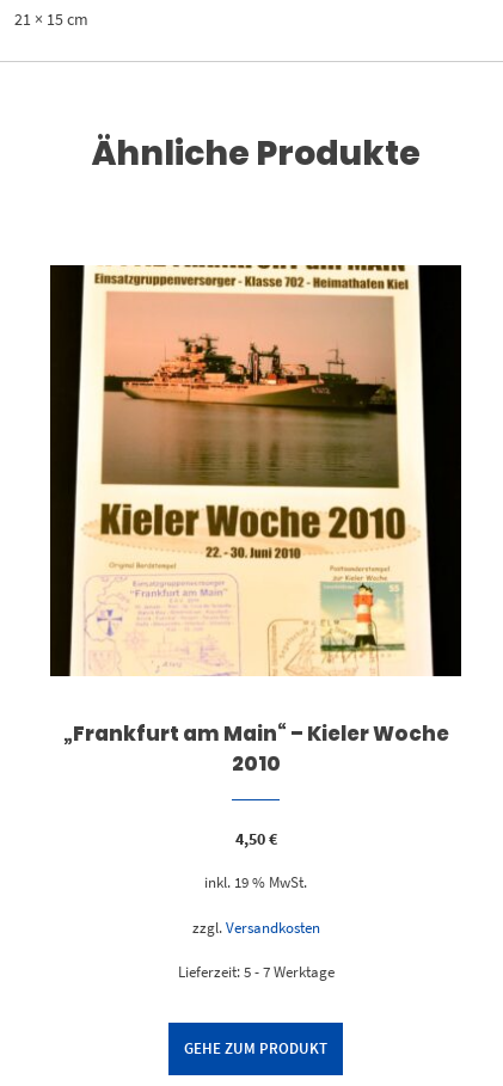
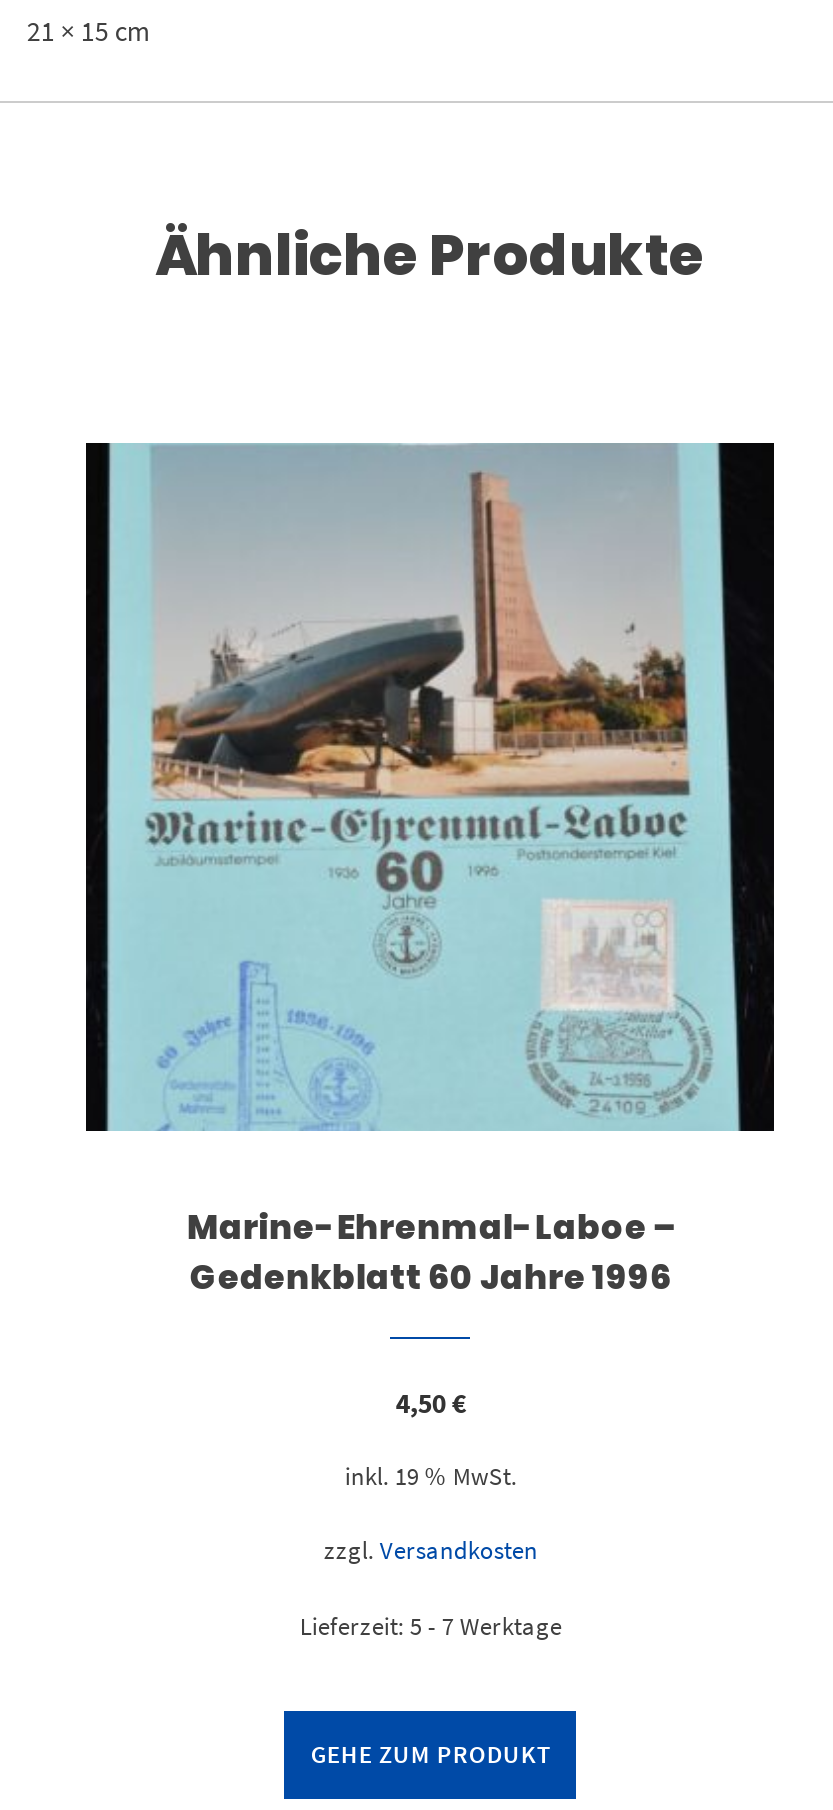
- [image]
- „Frankfurt am Main“ – Kieler Woche
- 2010
+ [image]
+ Marine-Ehrenmal-Laboe –
+ Gedenkblatt 60 Jahre 1996
